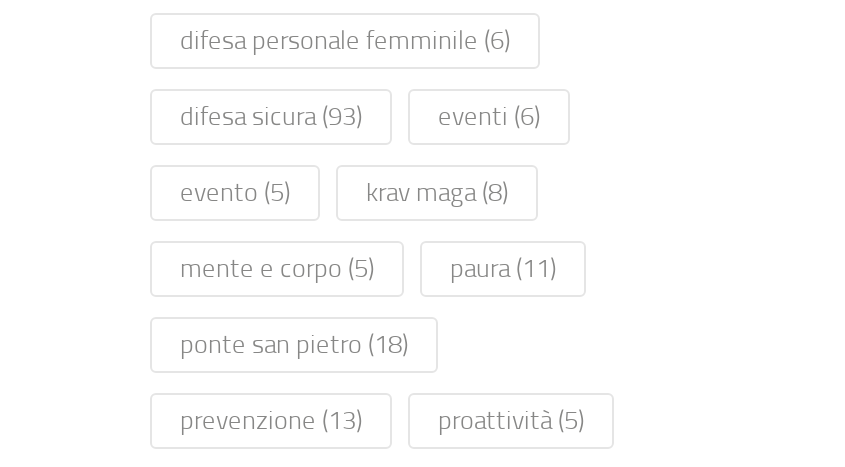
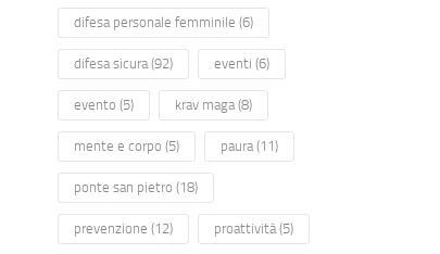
- difesa sicura(93)
+ difesa sicura(92)

- prevenzione (13)
+ prevenzione (12)
